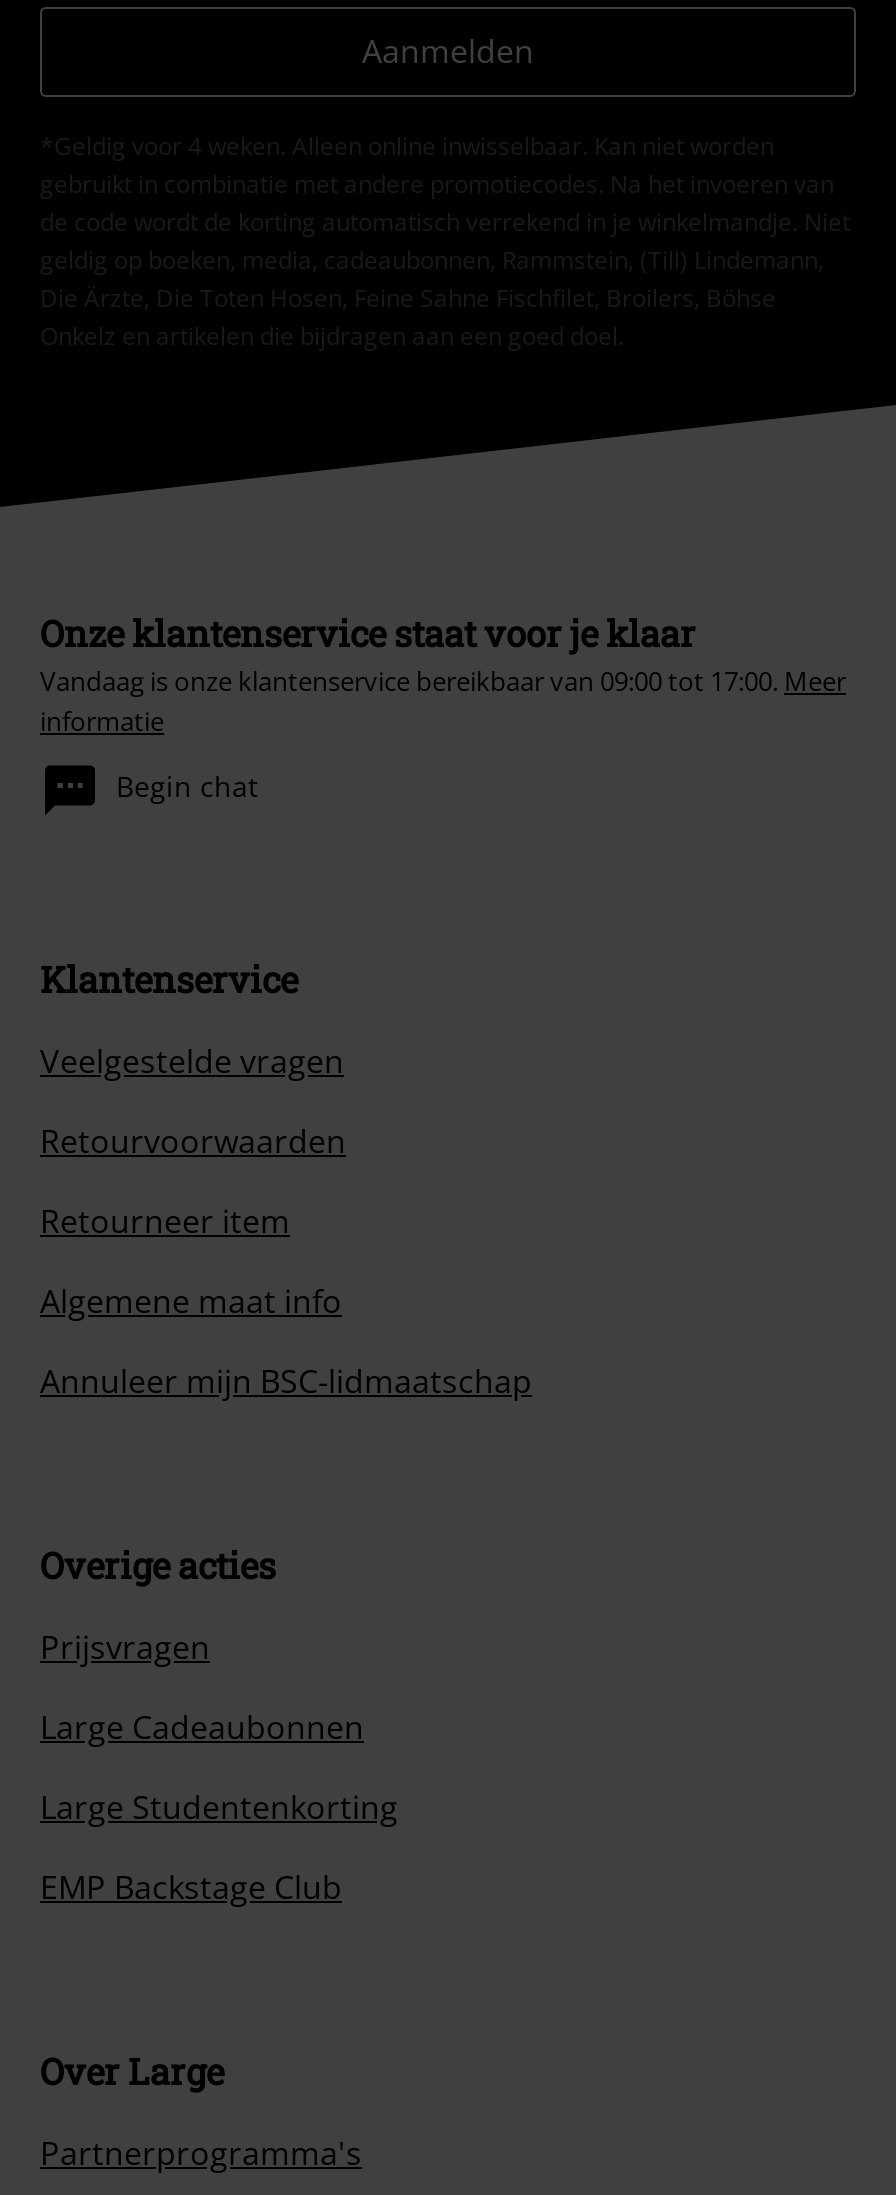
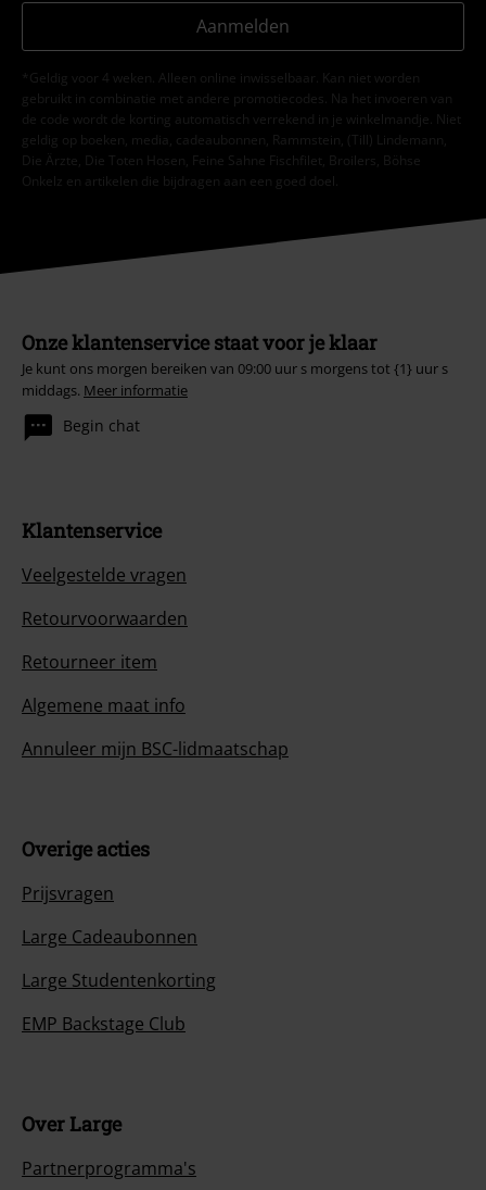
- Vandaag is onze klantenservice bereikbaar van 09:00 tot 17:00. Meer
- informatie
+ Je kunt ons morgen bereiken van 09:00 uur s morgens tot {1} uur s
+ middags. Meer informatie
